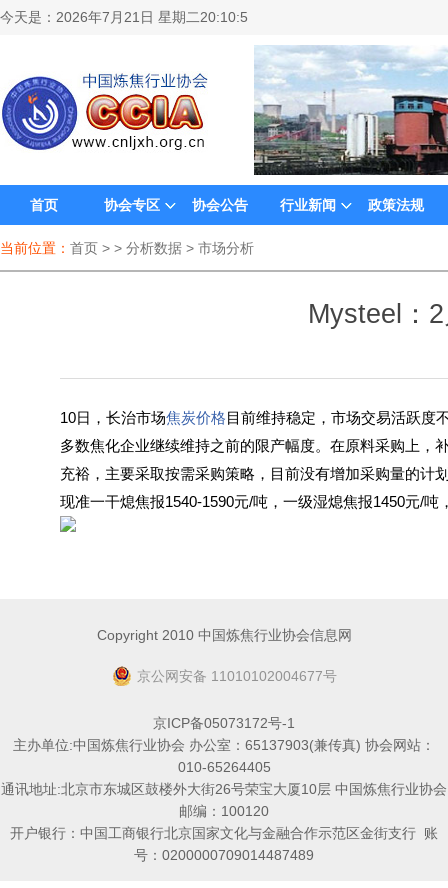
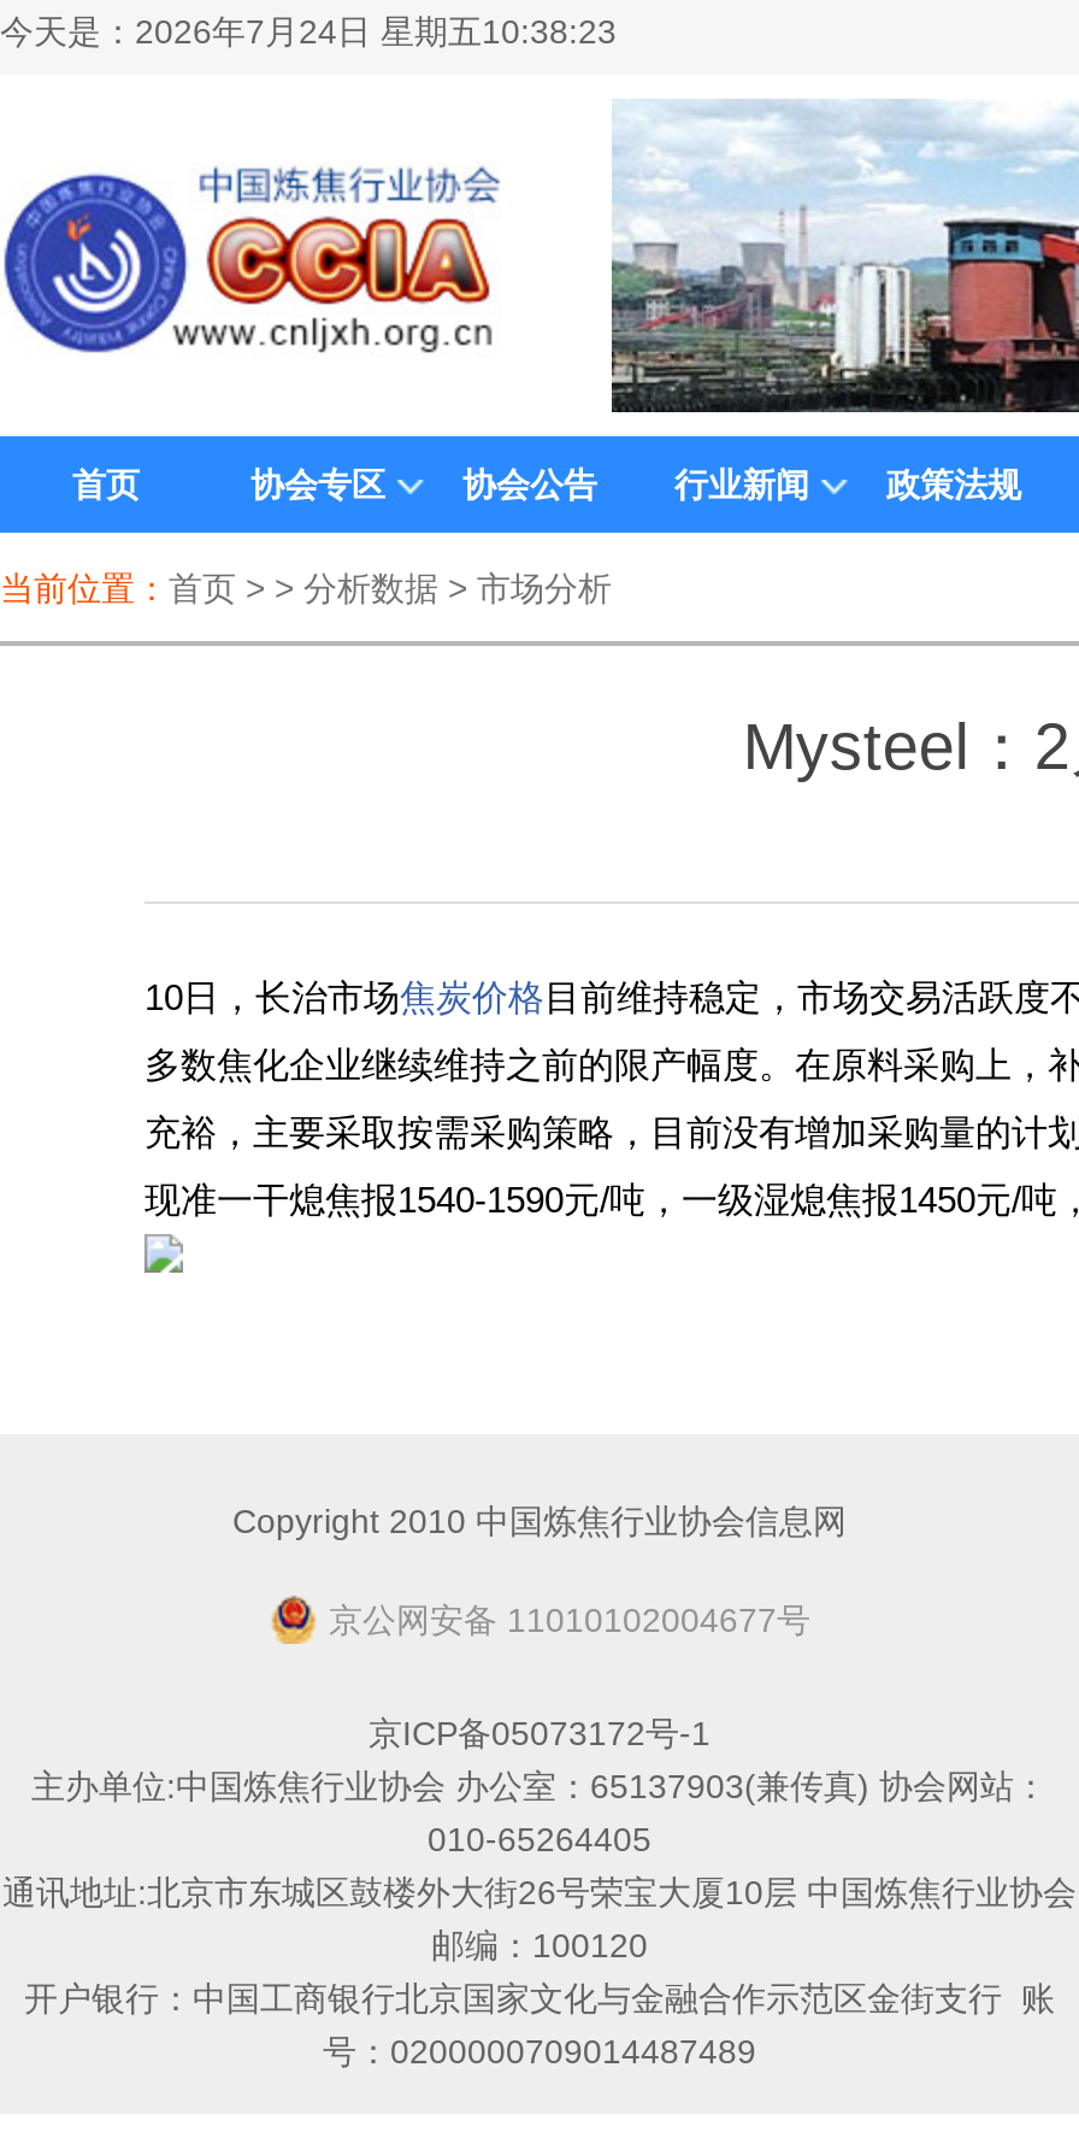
- 今天是：2026年7月21日 星期二20:10:5
+ 今天是：2026年7月24日 星期五10:38:23
